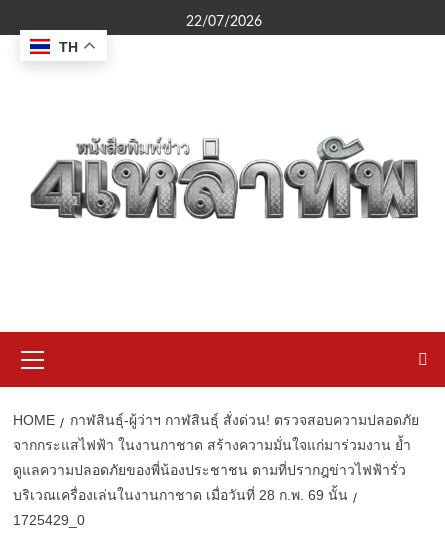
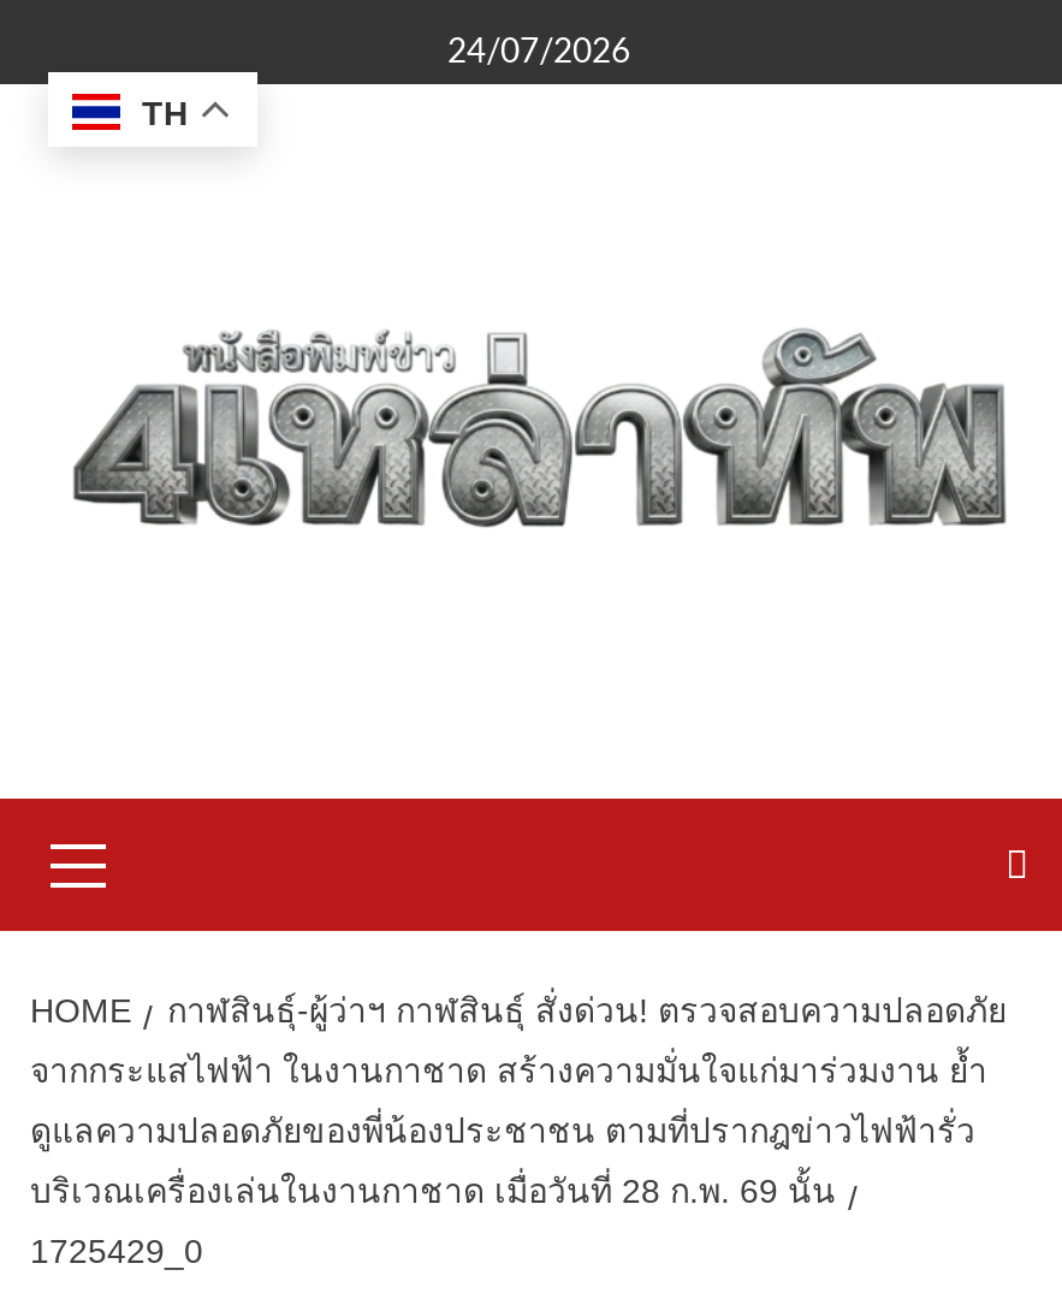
- 22/07/2026
+ 24/07/2026
